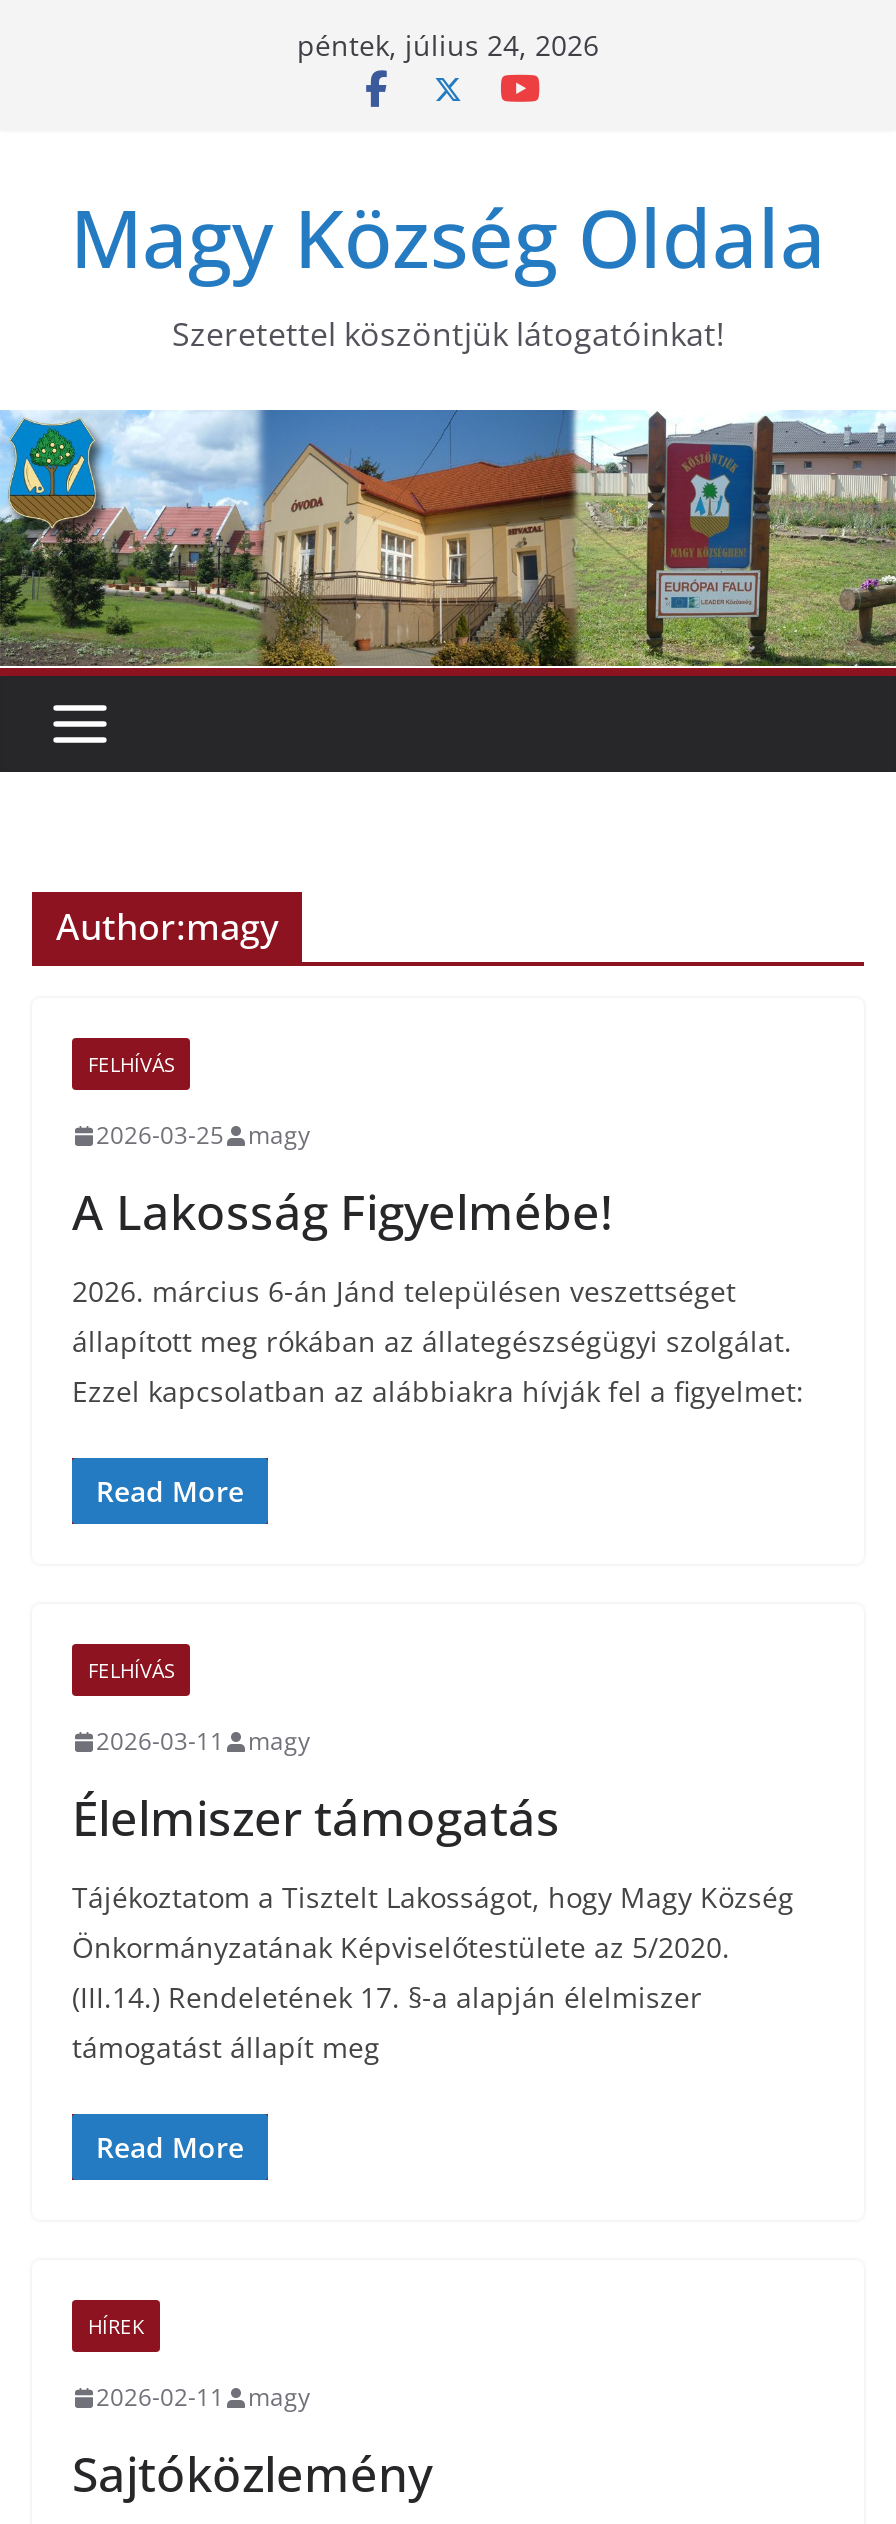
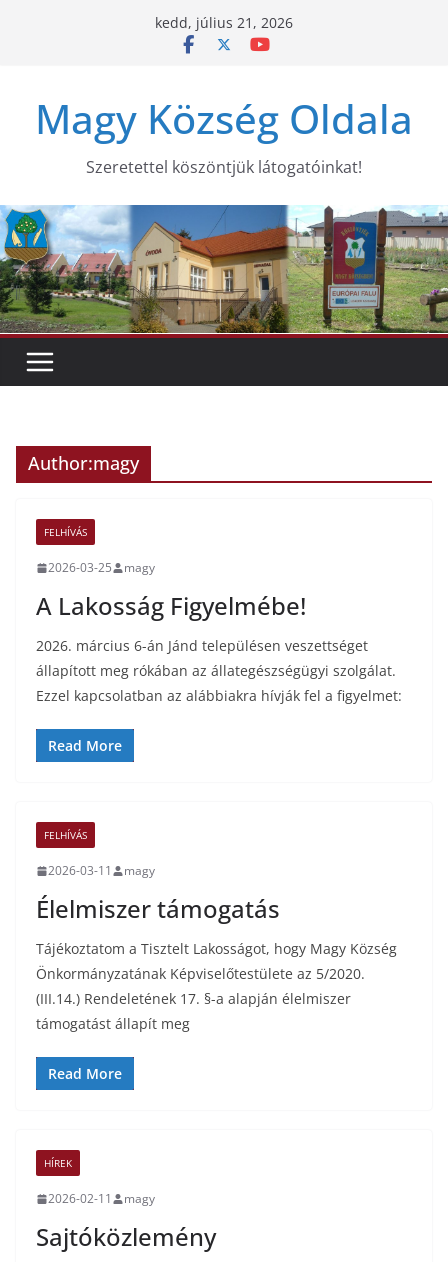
- péntek, július 24, 2026
+ kedd, július 21, 2026
